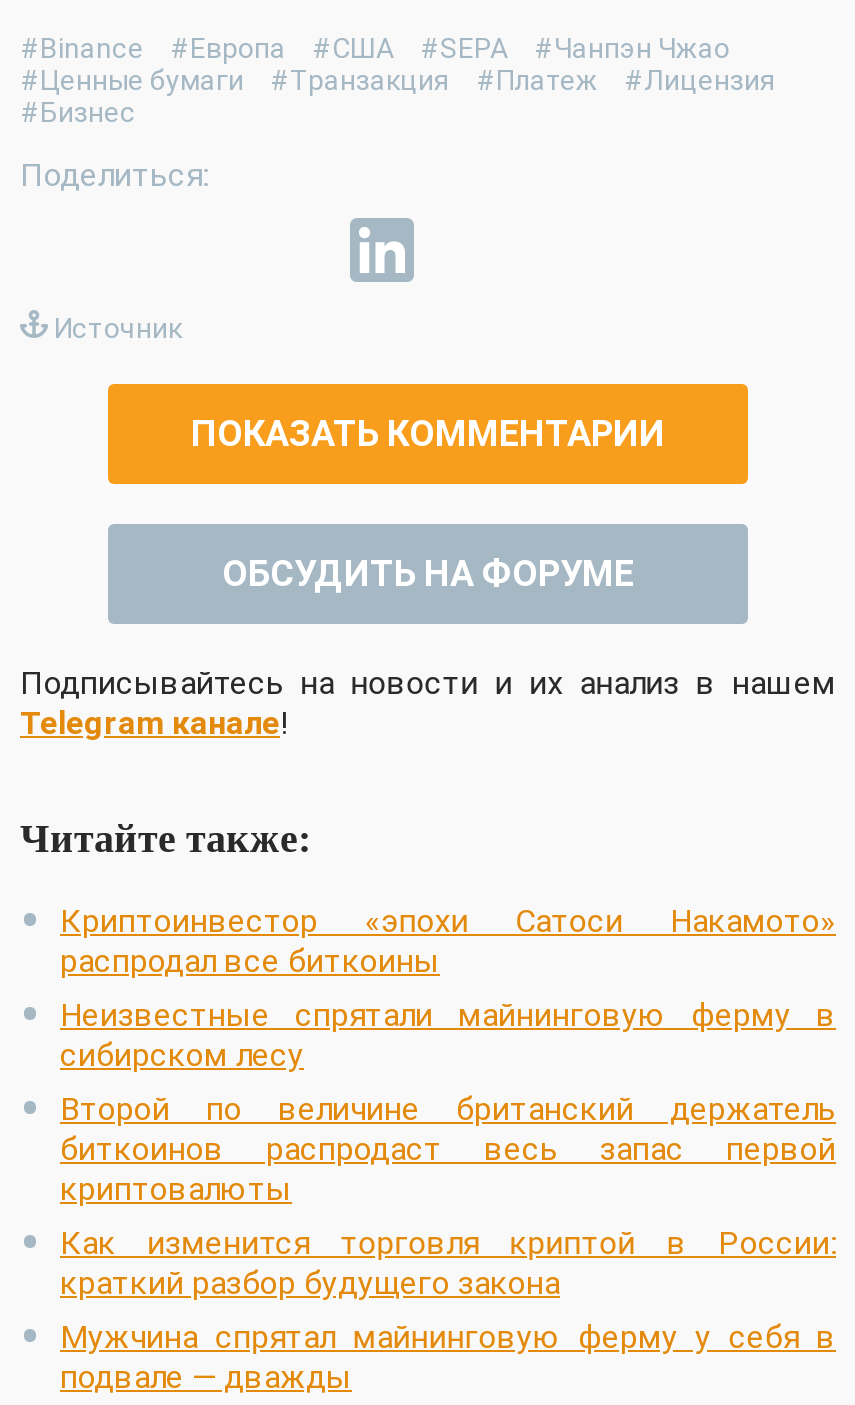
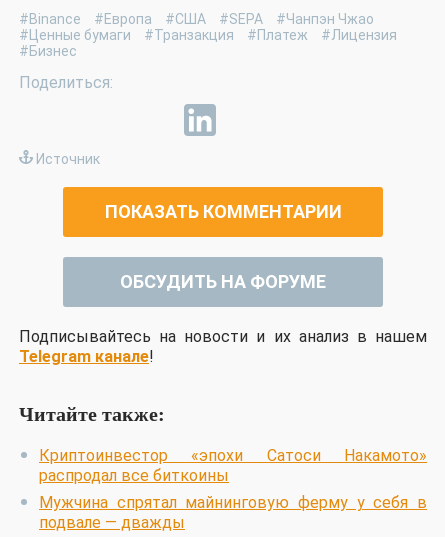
- Неизвестные спрятали майнинговую ферму в
- сибирском лесу
- Второй по величине британский держатель
- биткоинов распродаст весь запас первой
- криптовалюты
- Как изменится торговля криптой в России:
- краткий разбор будущего закона
